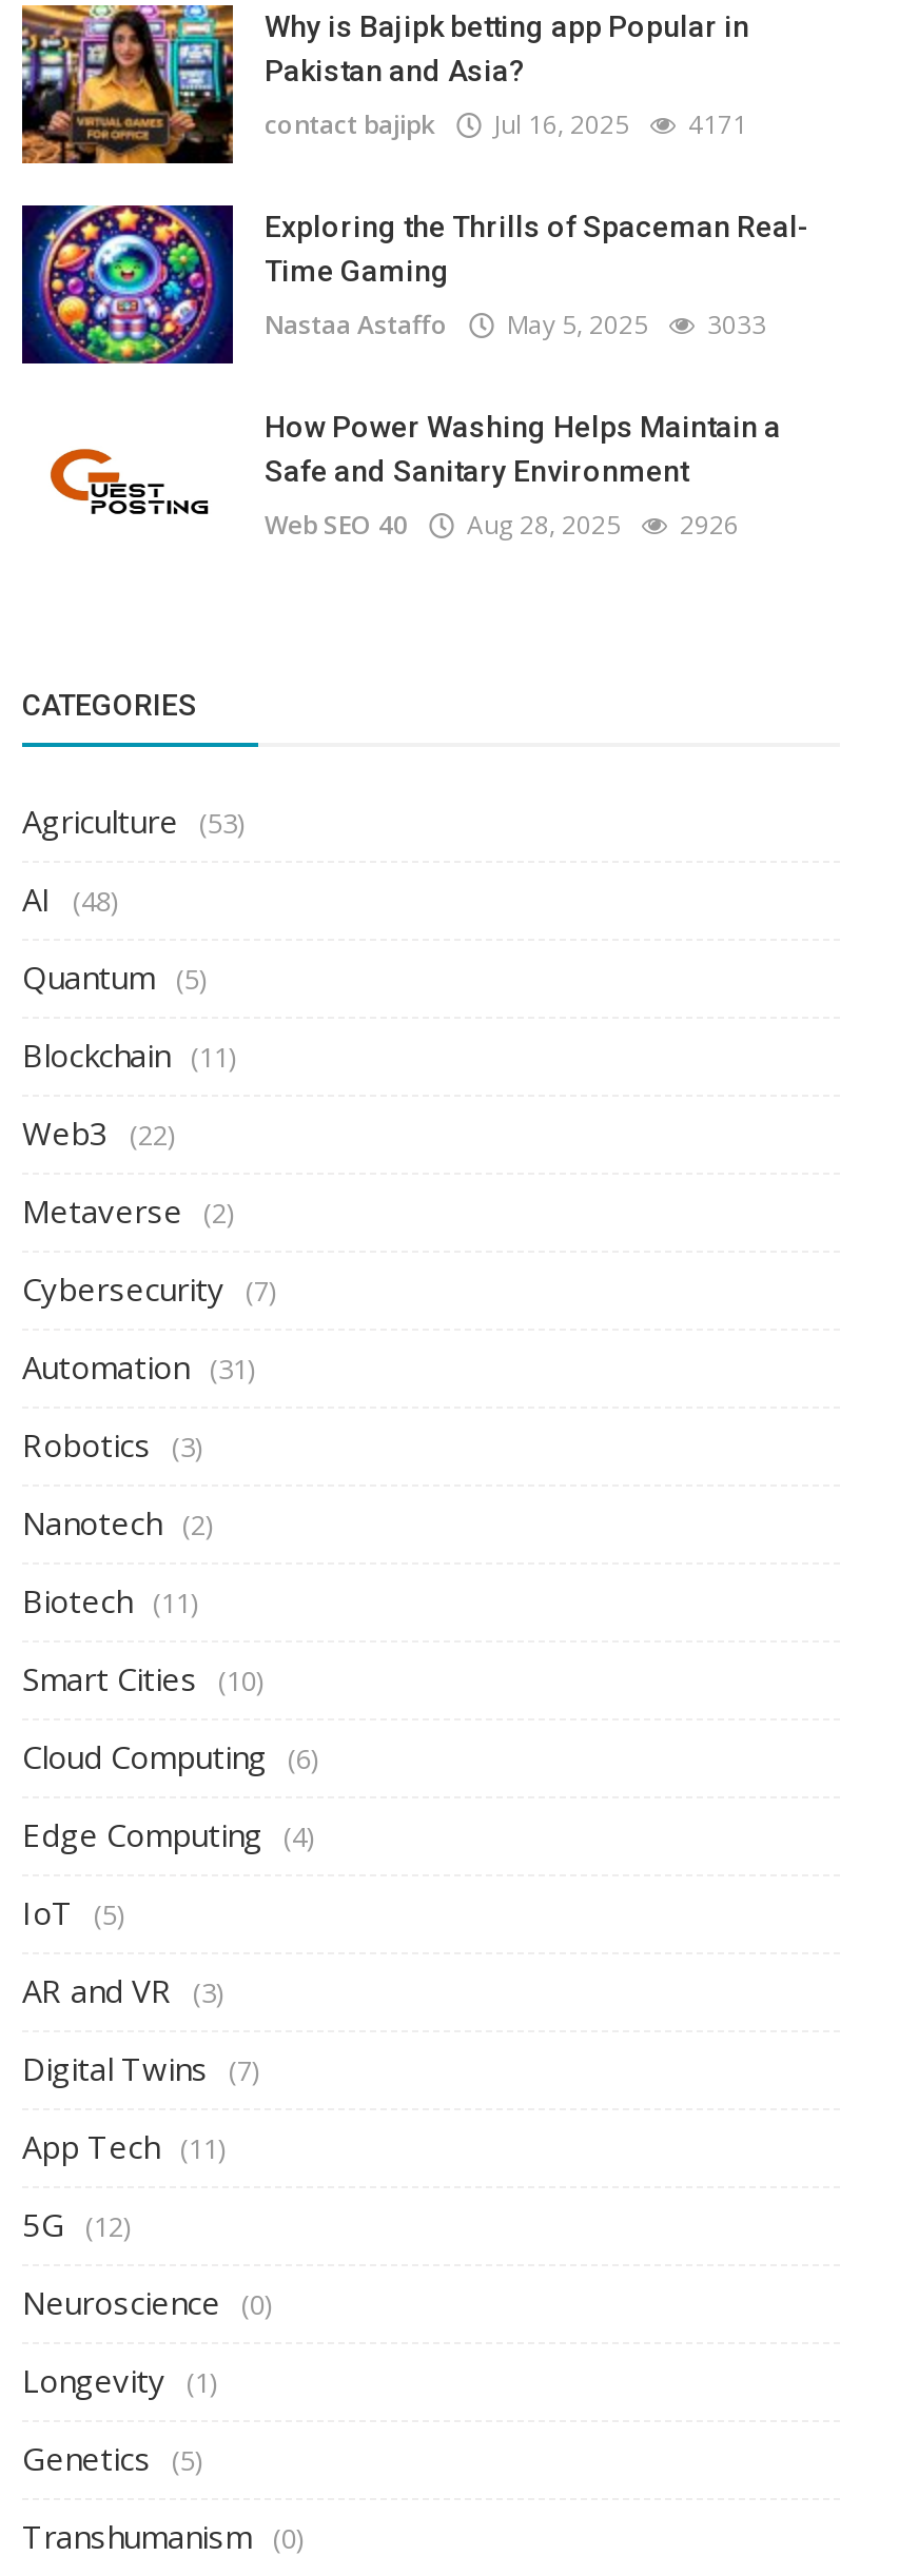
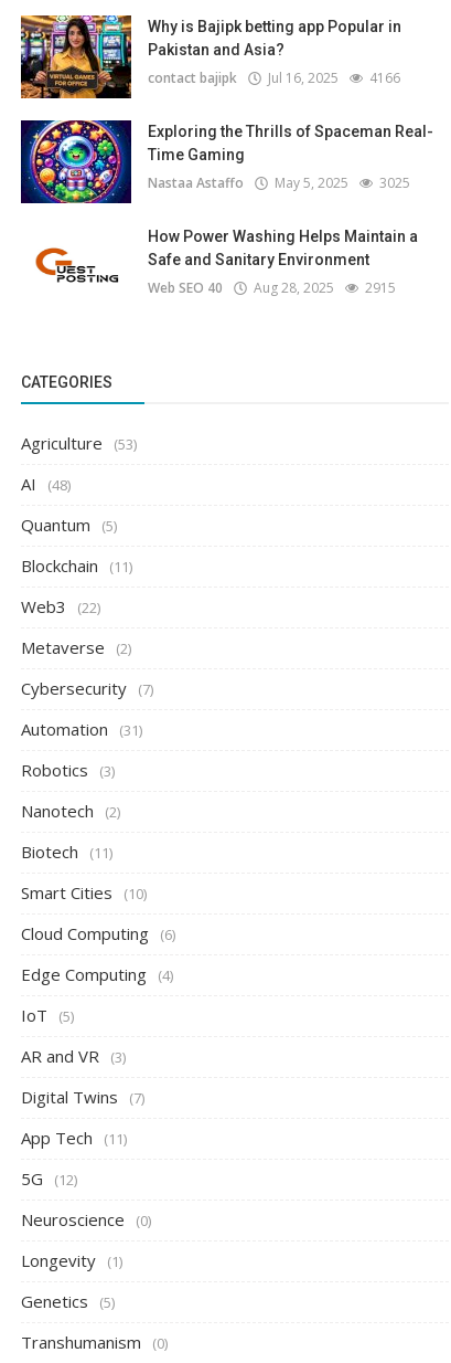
- contact bajipk Jul 16, 2025 4171
+ contact bajipk Jul 16, 2025 4166

- Nastaa Astaffo May 5, 2025 3033
+ Nastaa Astaffo May 5, 2025 3025

- Web SEO 40 Aug 28, 2025 2926
+ Web SEO 40 Aug 28, 2025 2915
